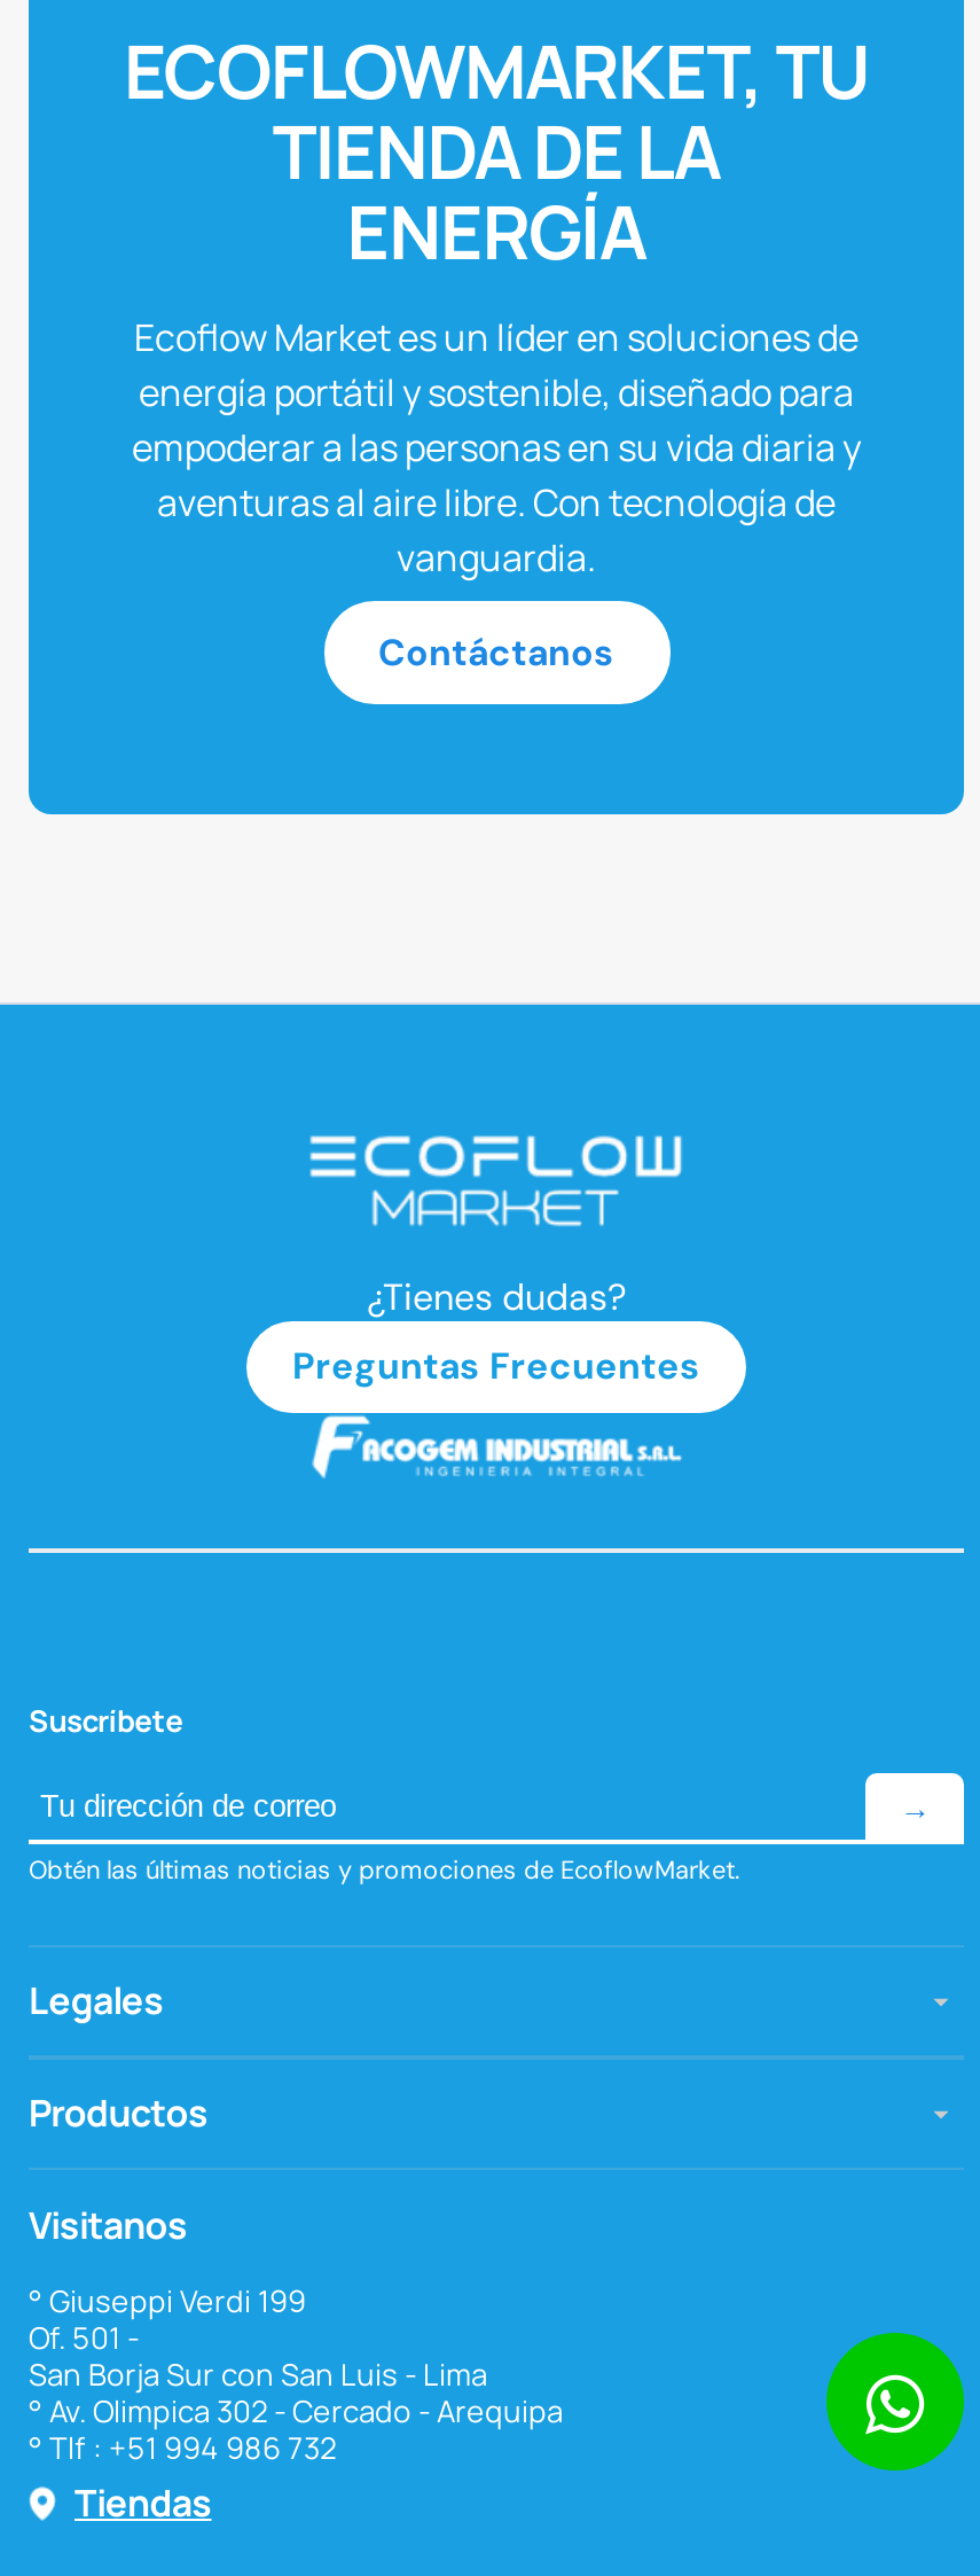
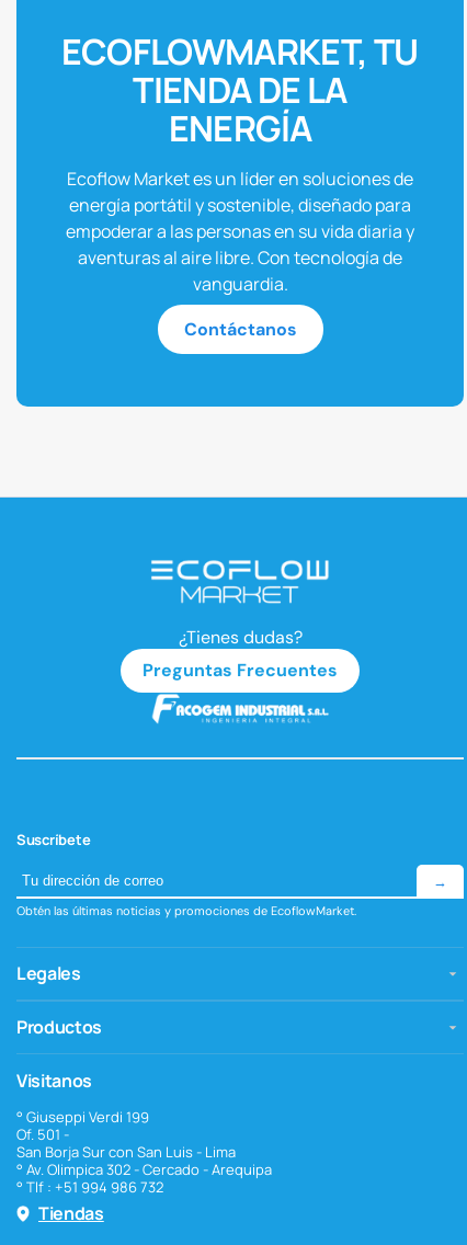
- [image]
